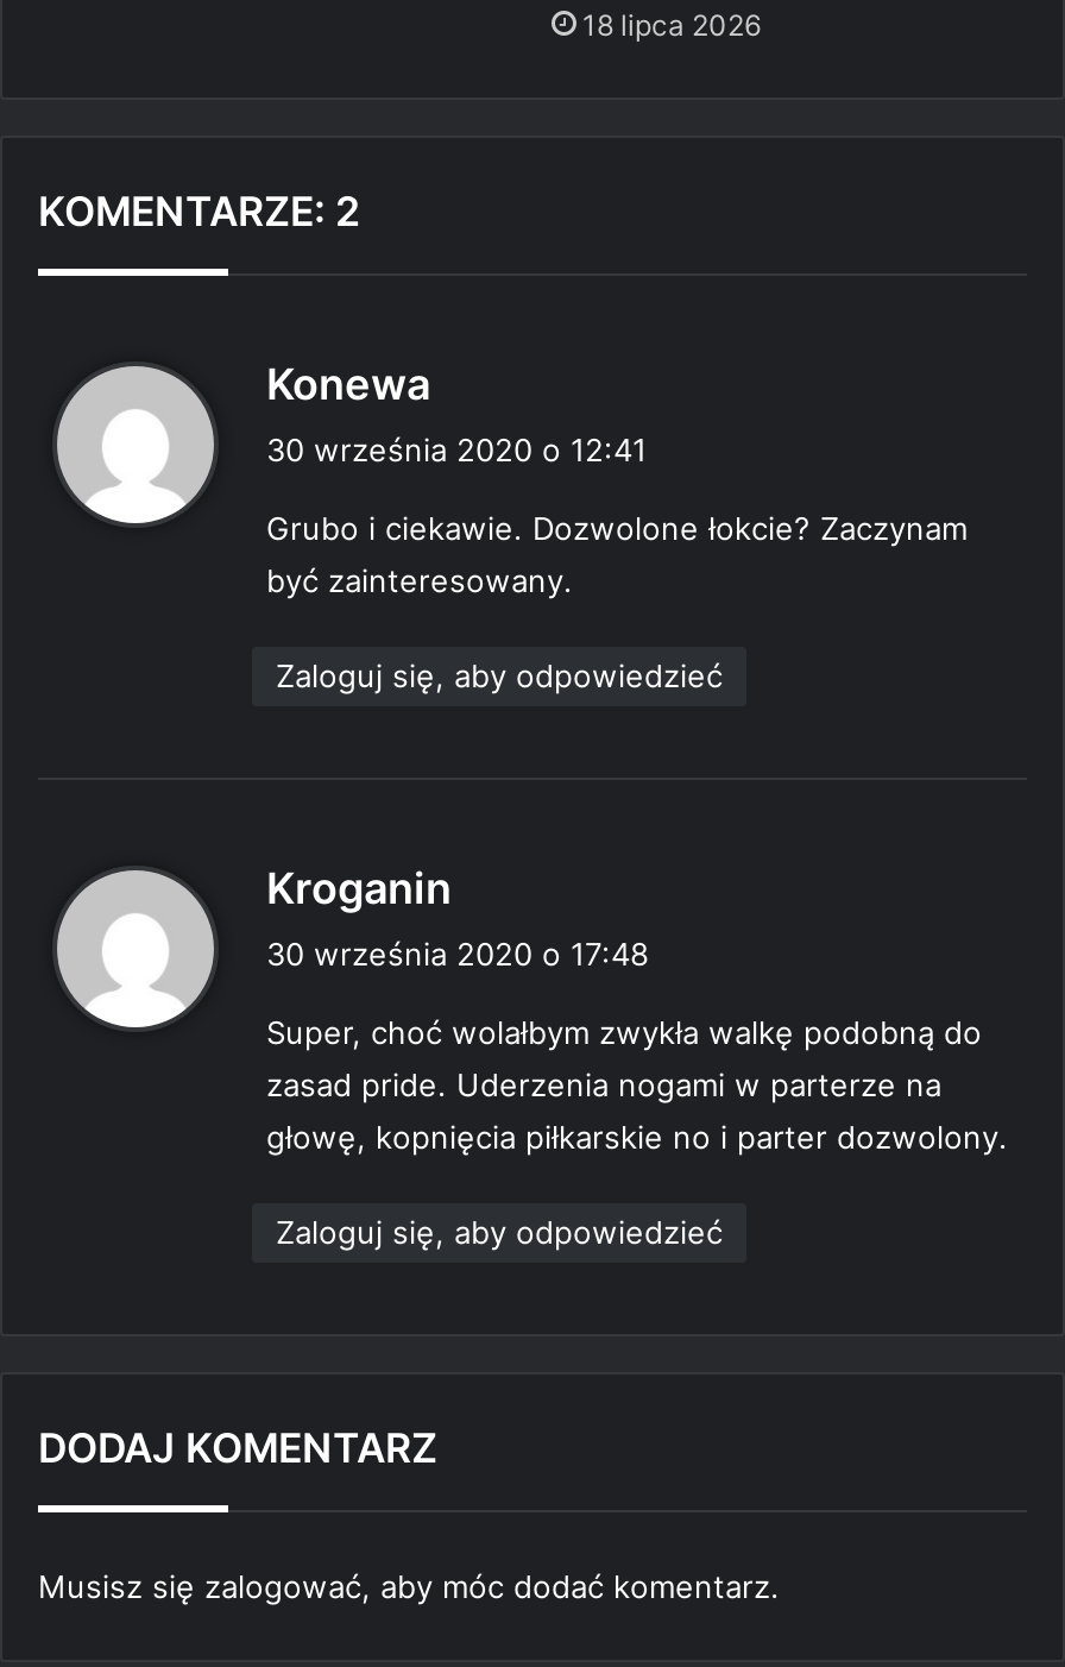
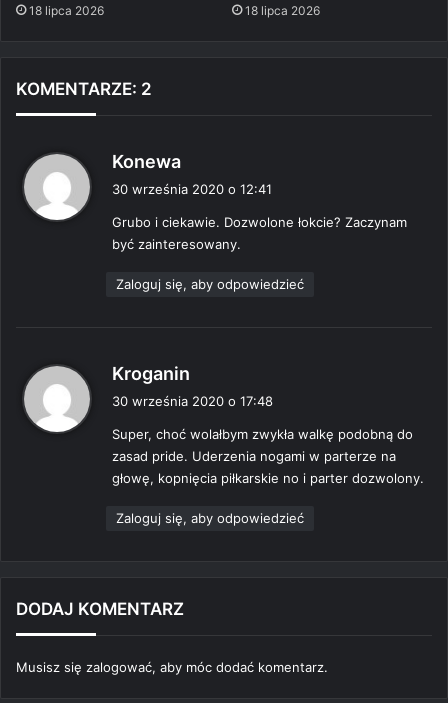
+ 18 lipca 2026
